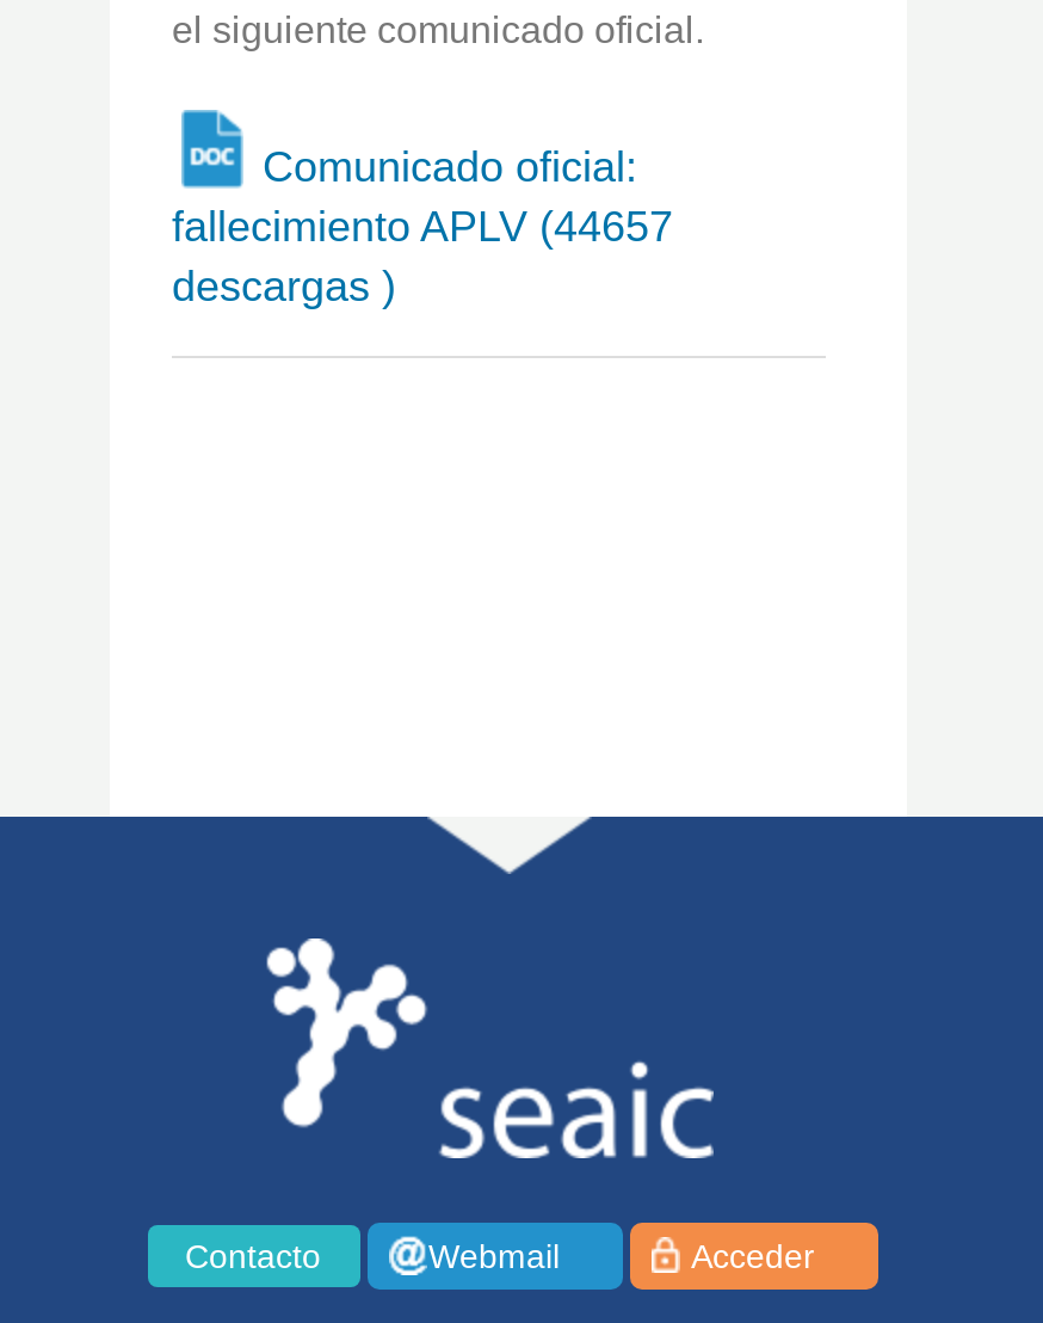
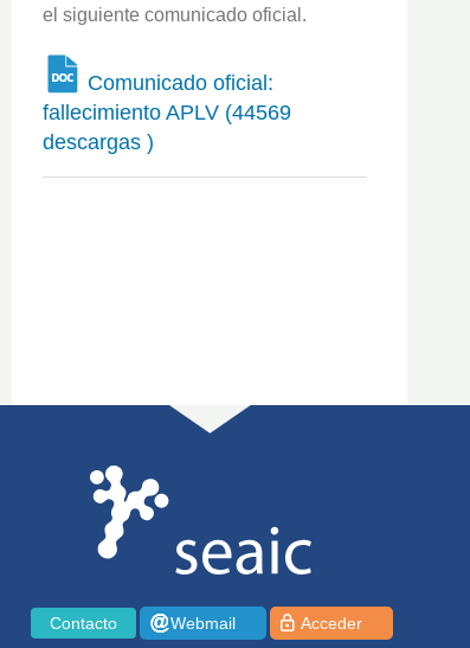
- fallecimiento APLV (44657
+ fallecimiento APLV (44569
